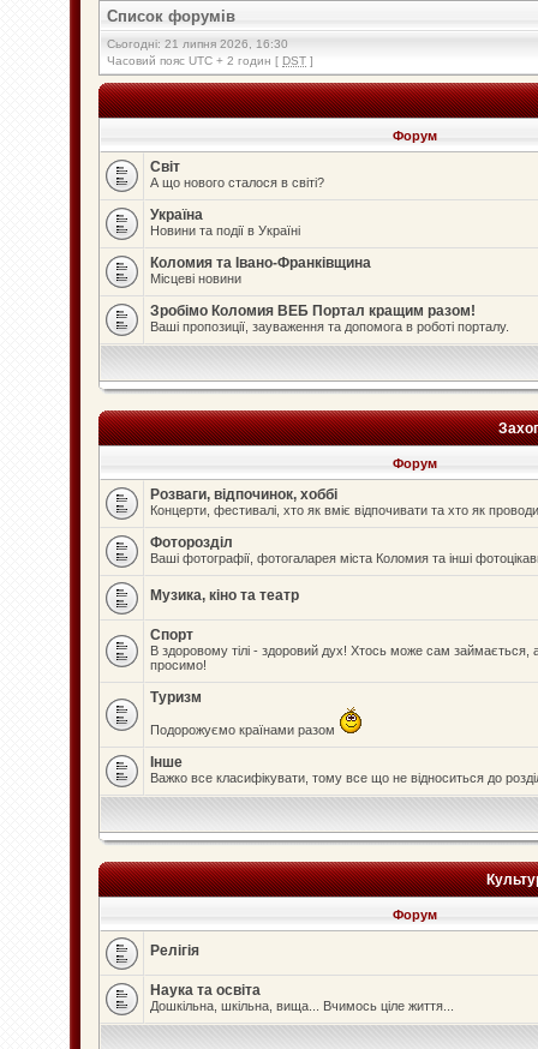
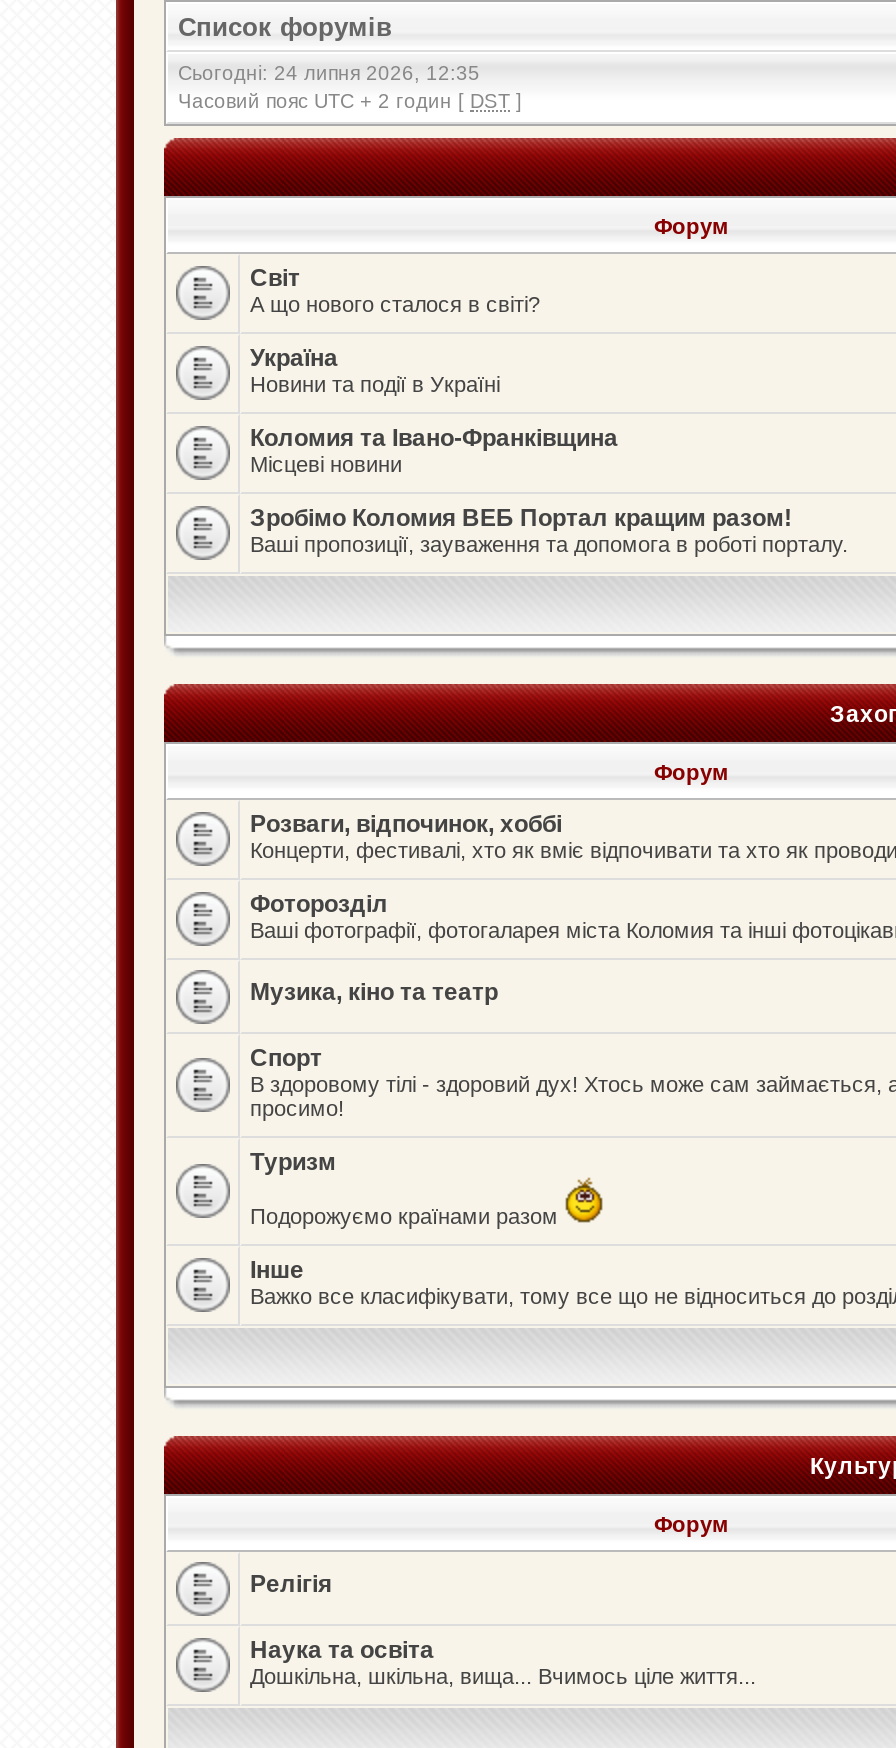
- Сьогодні: 21 липня 2026, 16:30
+ Сьогодні: 24 липня 2026, 12:35
